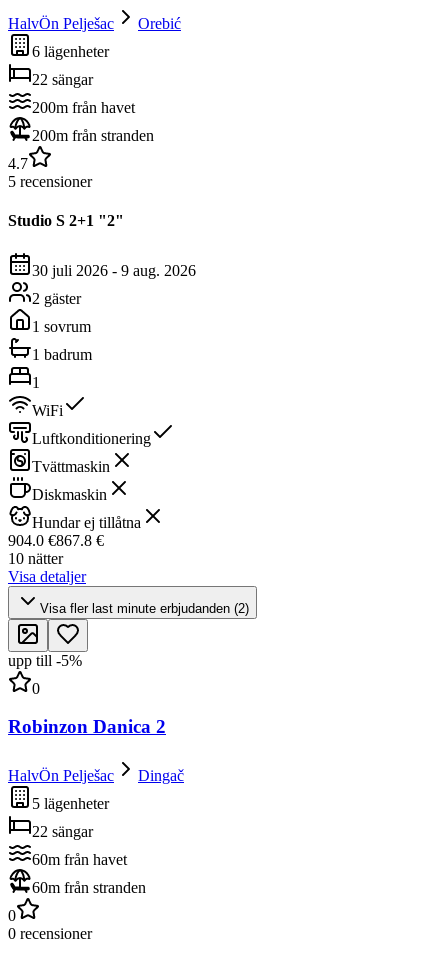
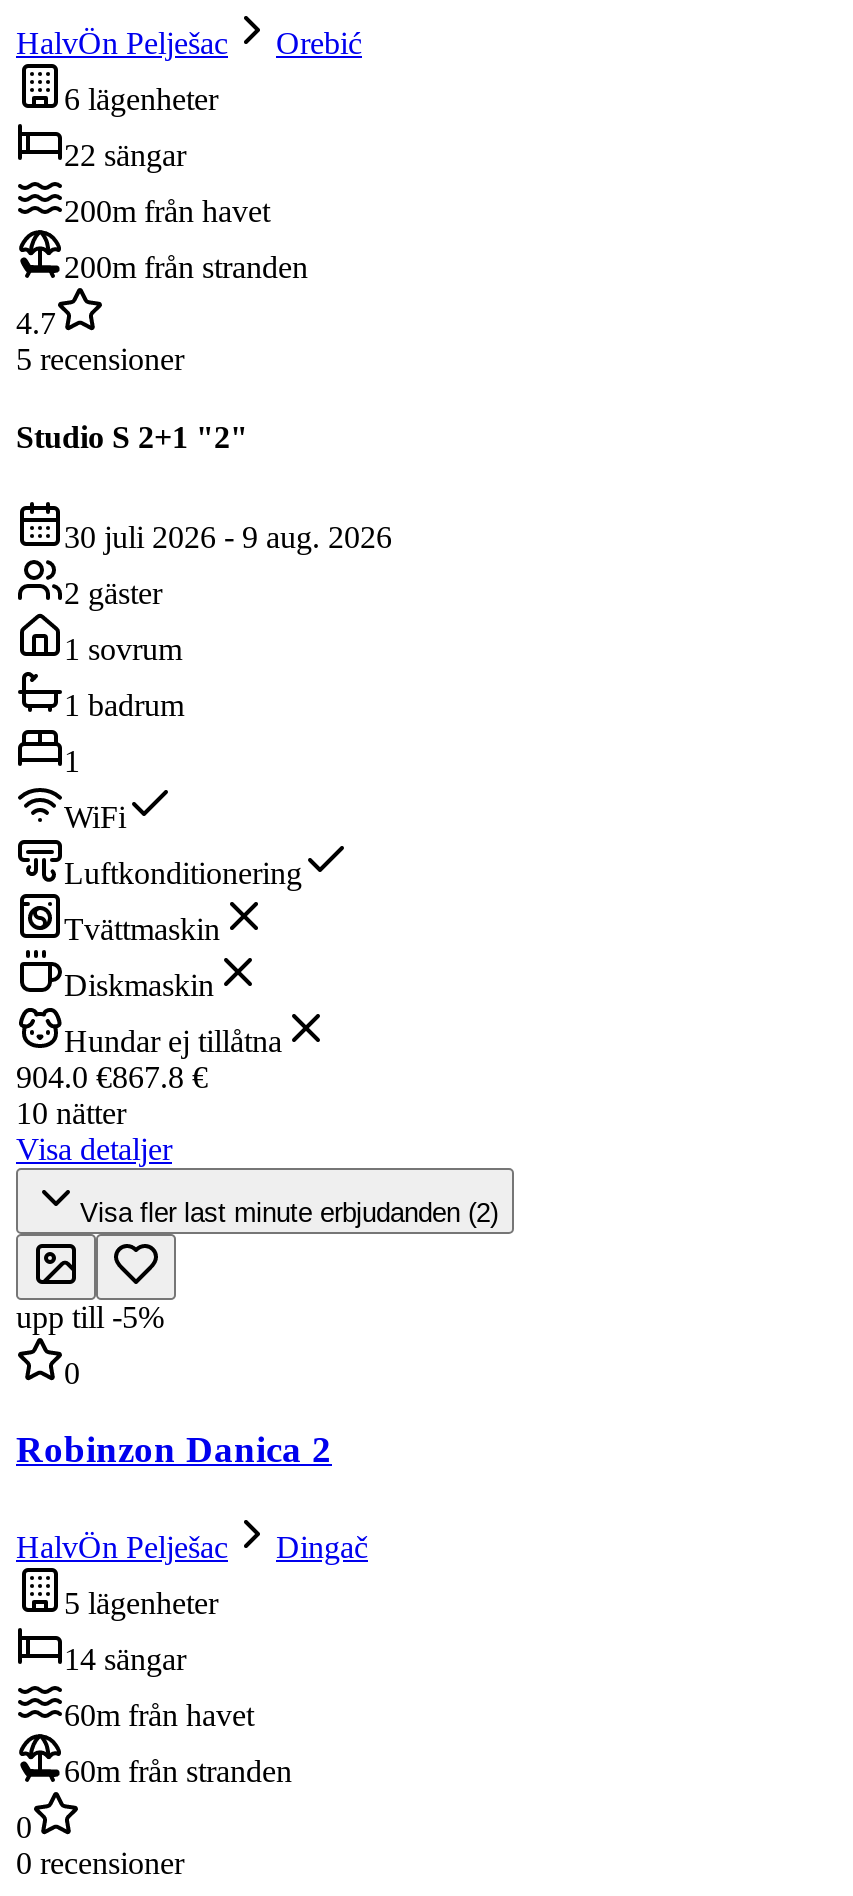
- 22 sängar
+ 14 sängar
